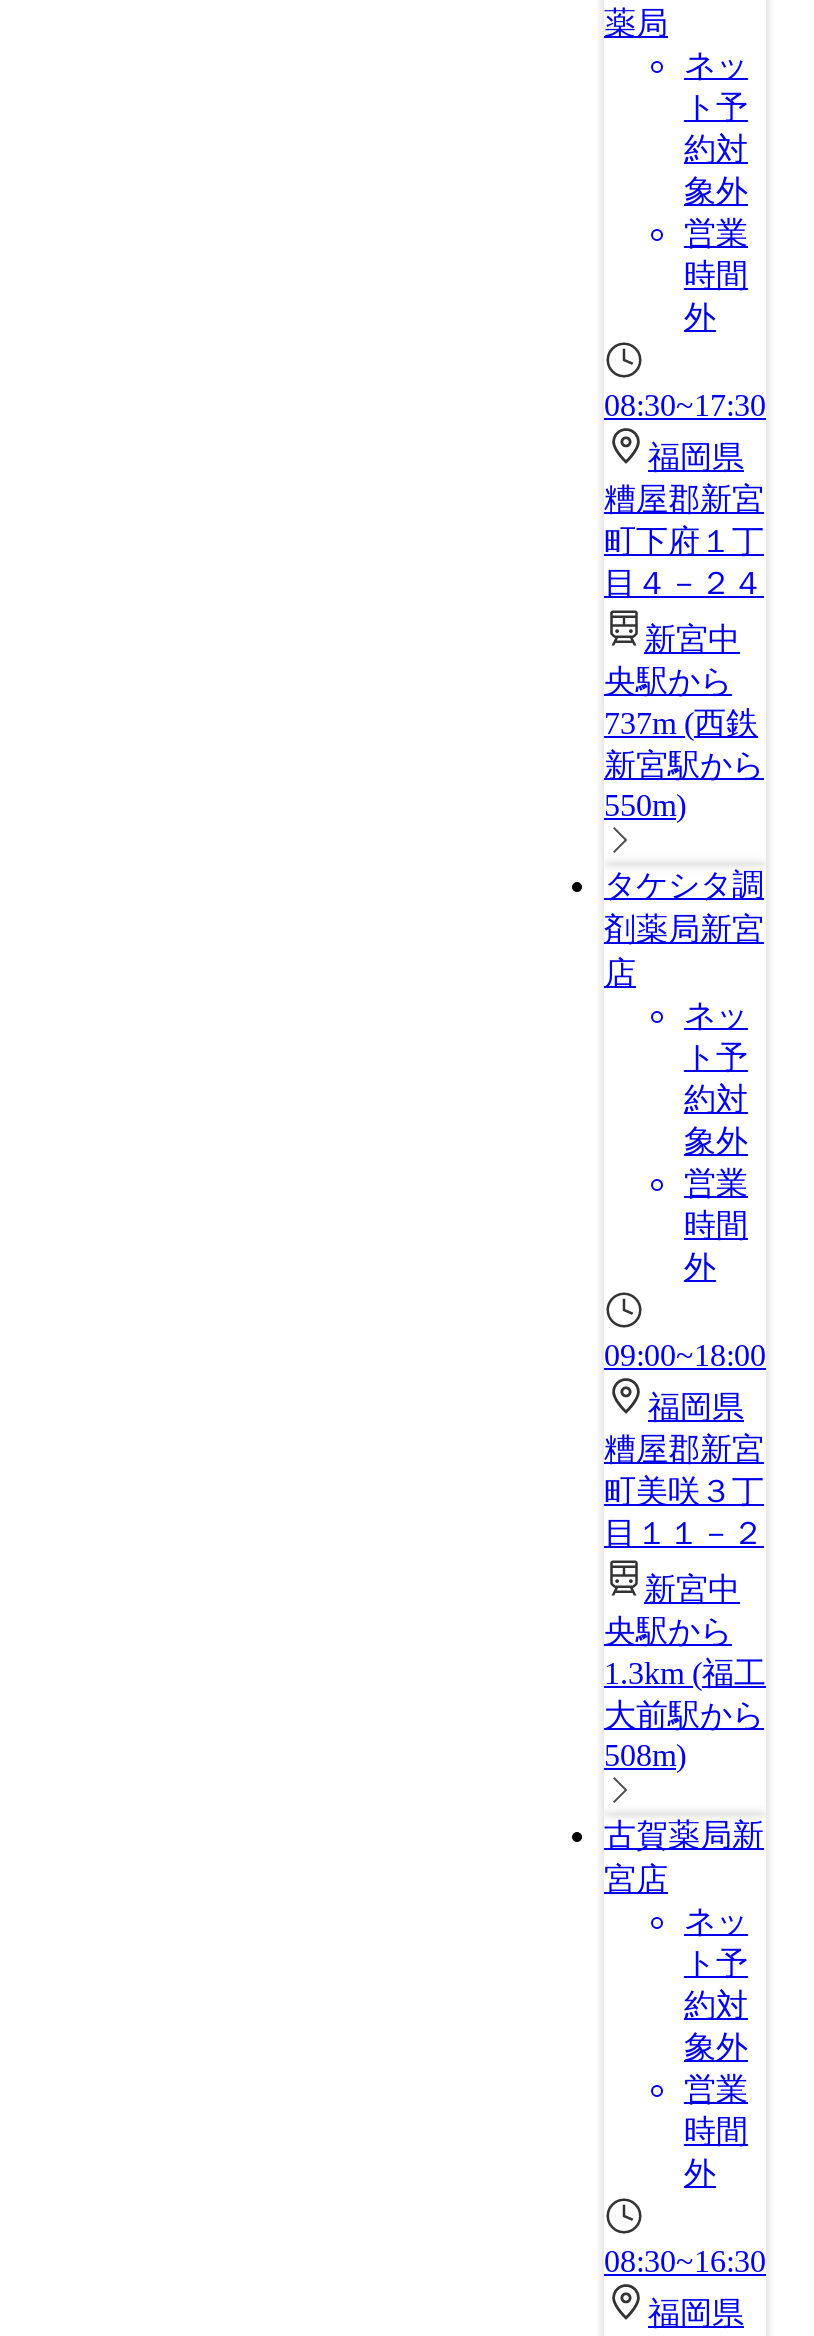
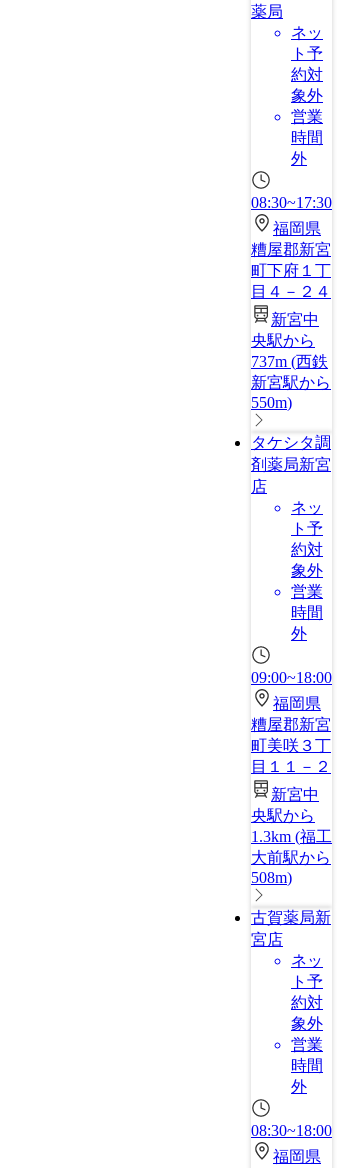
- 08:30~16:30
+ 08:30~18:00
